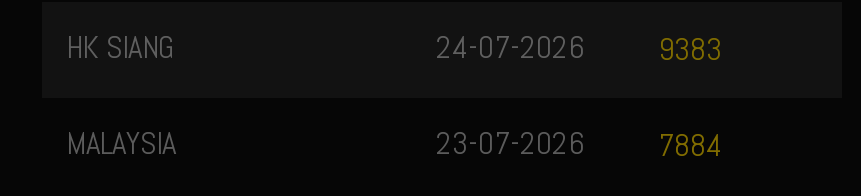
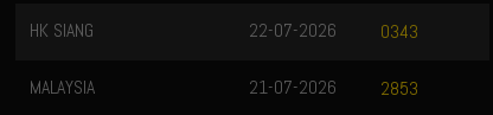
- 24-07-2026
+ 22-07-2026

- 9383
+ 0343

- 23-07-2026
+ 21-07-2026

- 7884
+ 2853
